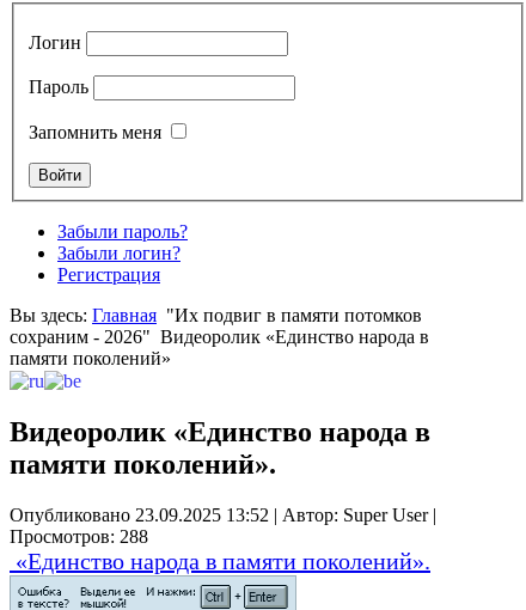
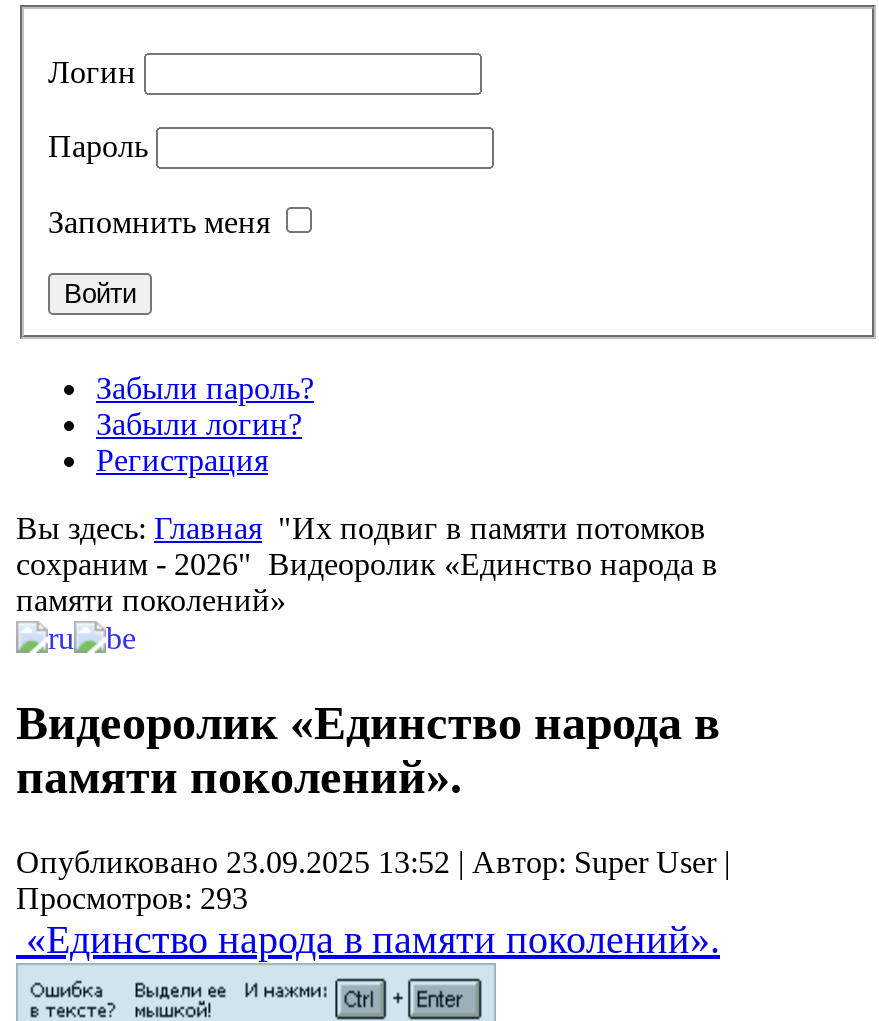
- Просмотров: 288
+ Просмотров: 293
